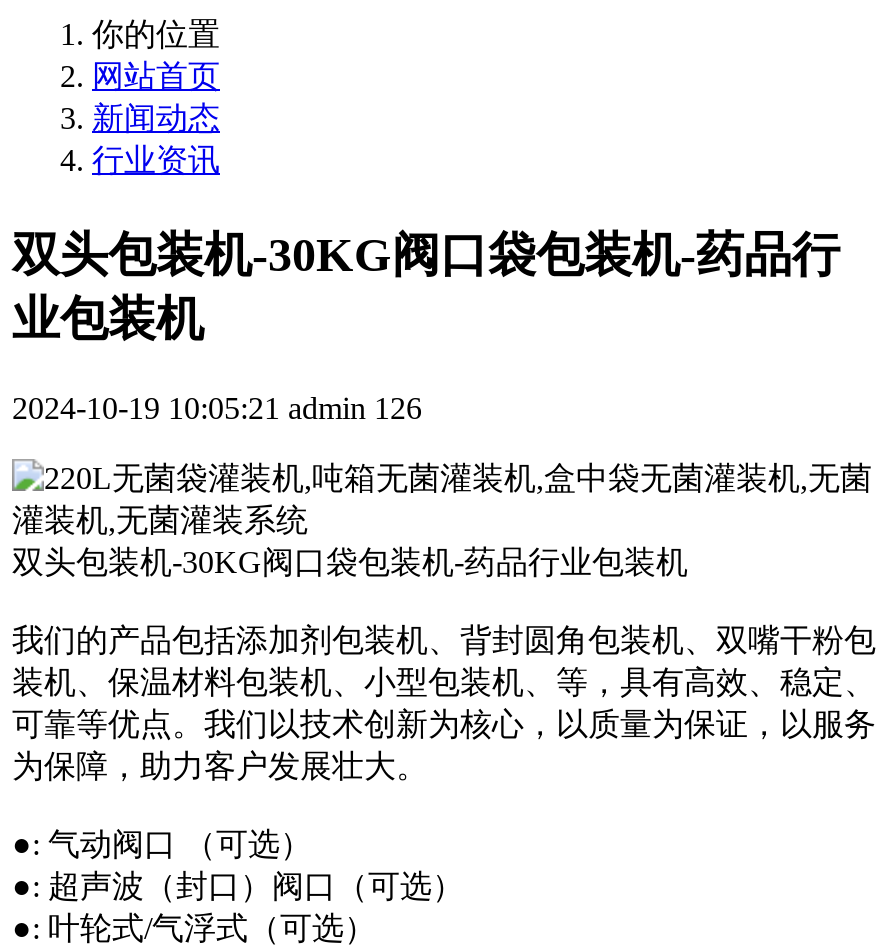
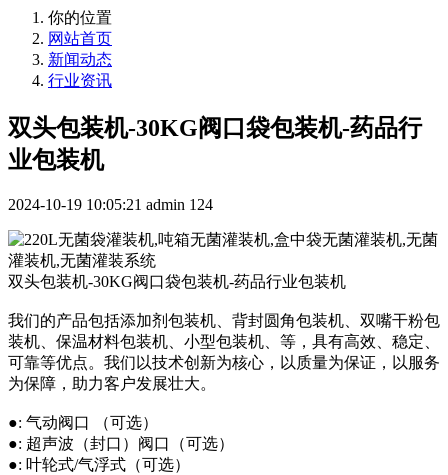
- 2024-10-19 10:05:21 admin 126
+ 2024-10-19 10:05:21 admin 124
